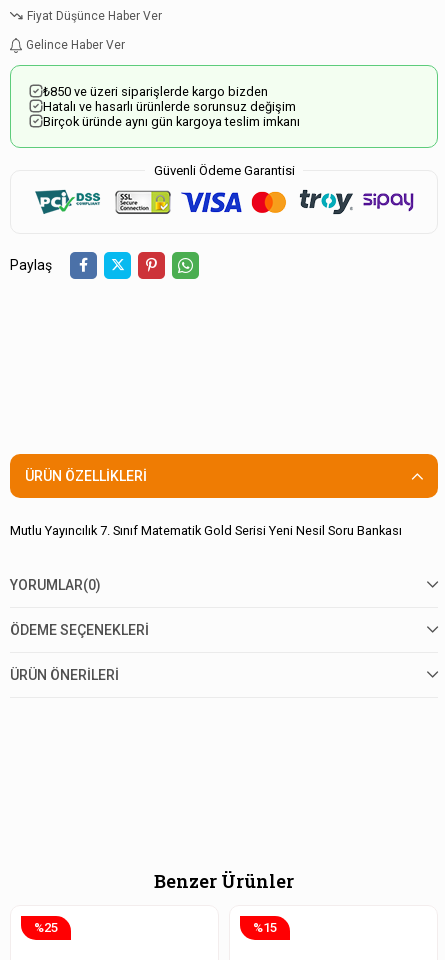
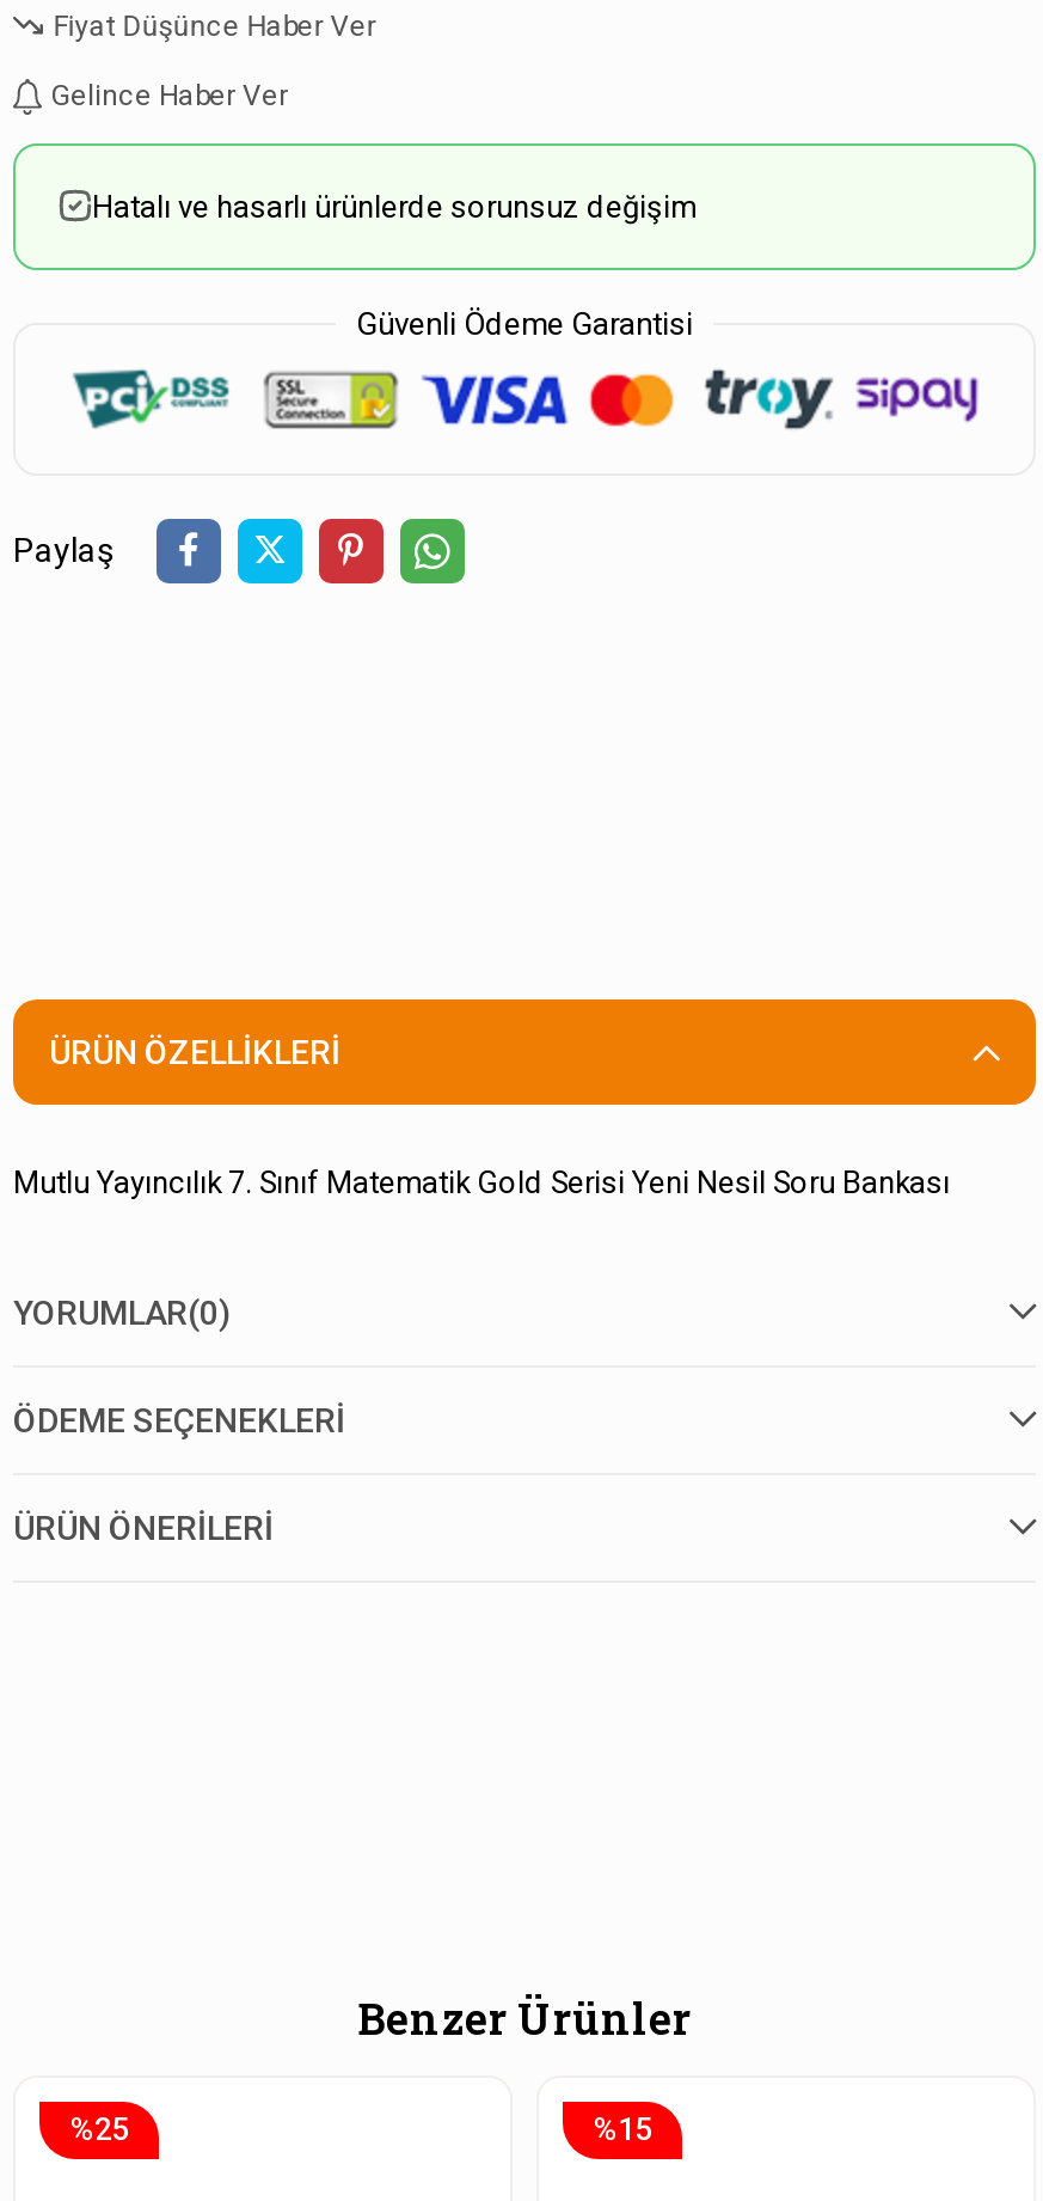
- ₺850 ve üzeri siparişlerde kargo bizden

- Birçok üründe aynı gün kargoya teslim imkanı
